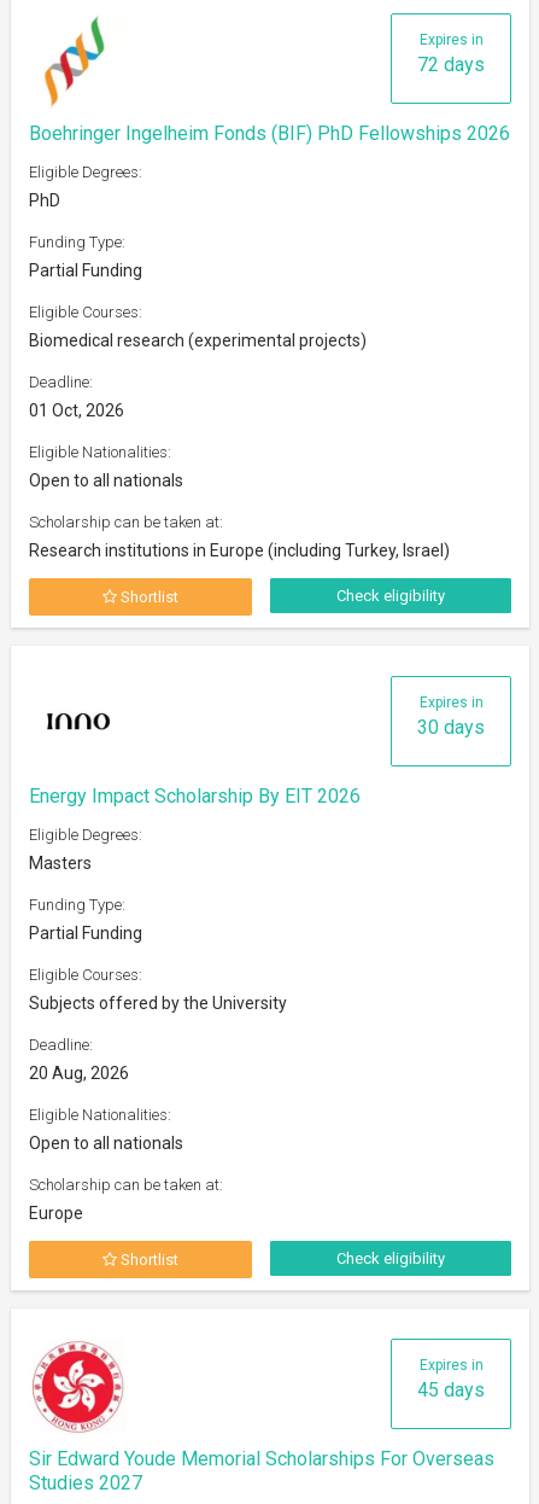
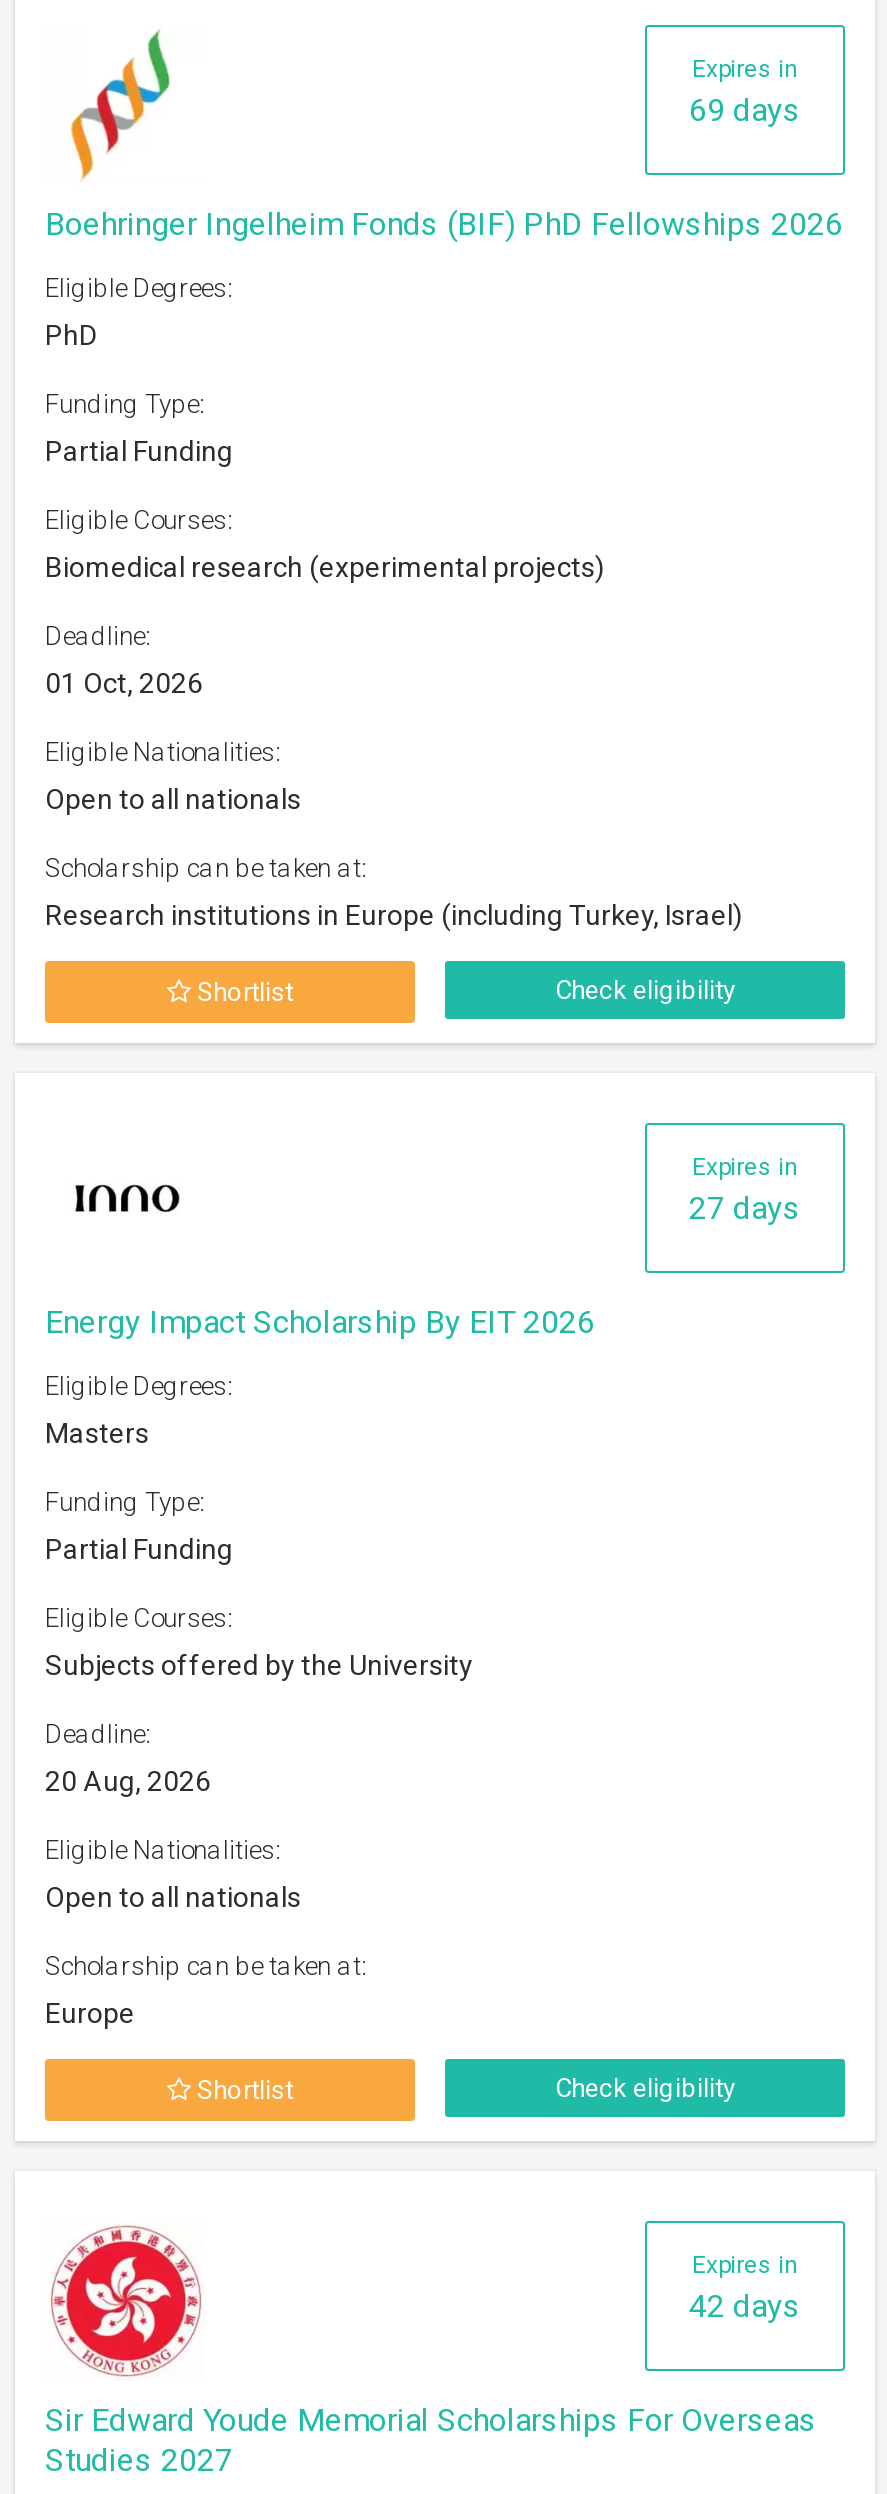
- 72 days
+ 69 days

- 30 days
+ 27 days

- 45 days
+ 42 days
